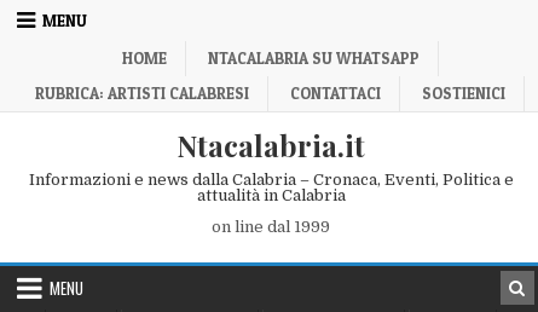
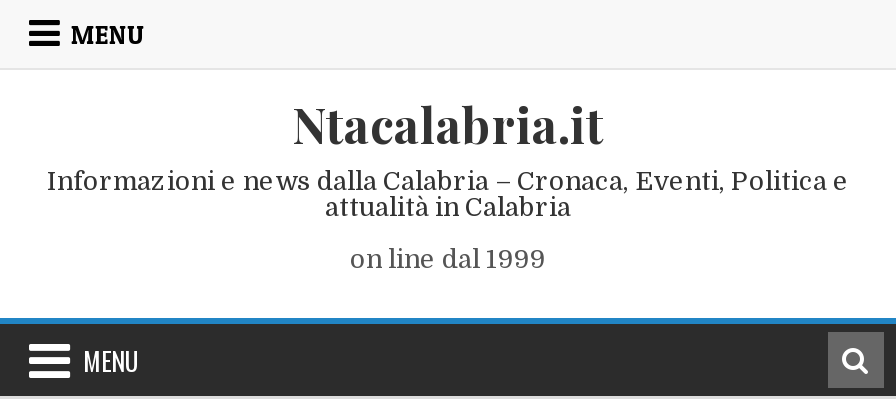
- HOME
- NTACALABRIA SU WHATSAPP
- RUBRICA: ARTISTI CALABRESI
- CONTATTACI
- SOSTIENICI
